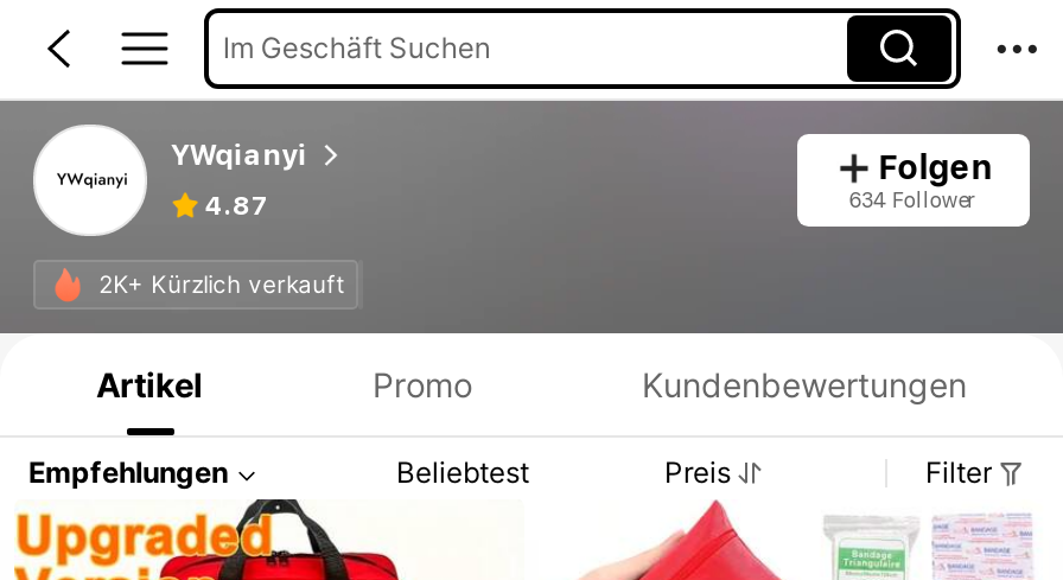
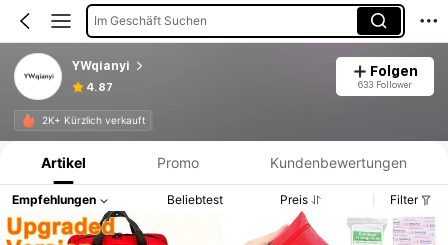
- 634 Follower
+ 633 Follower
